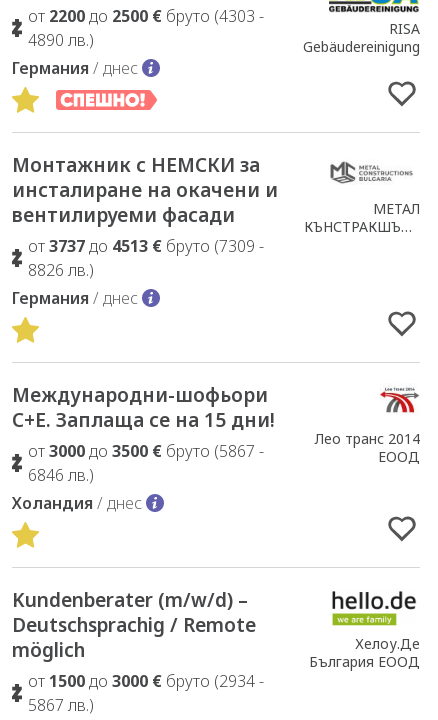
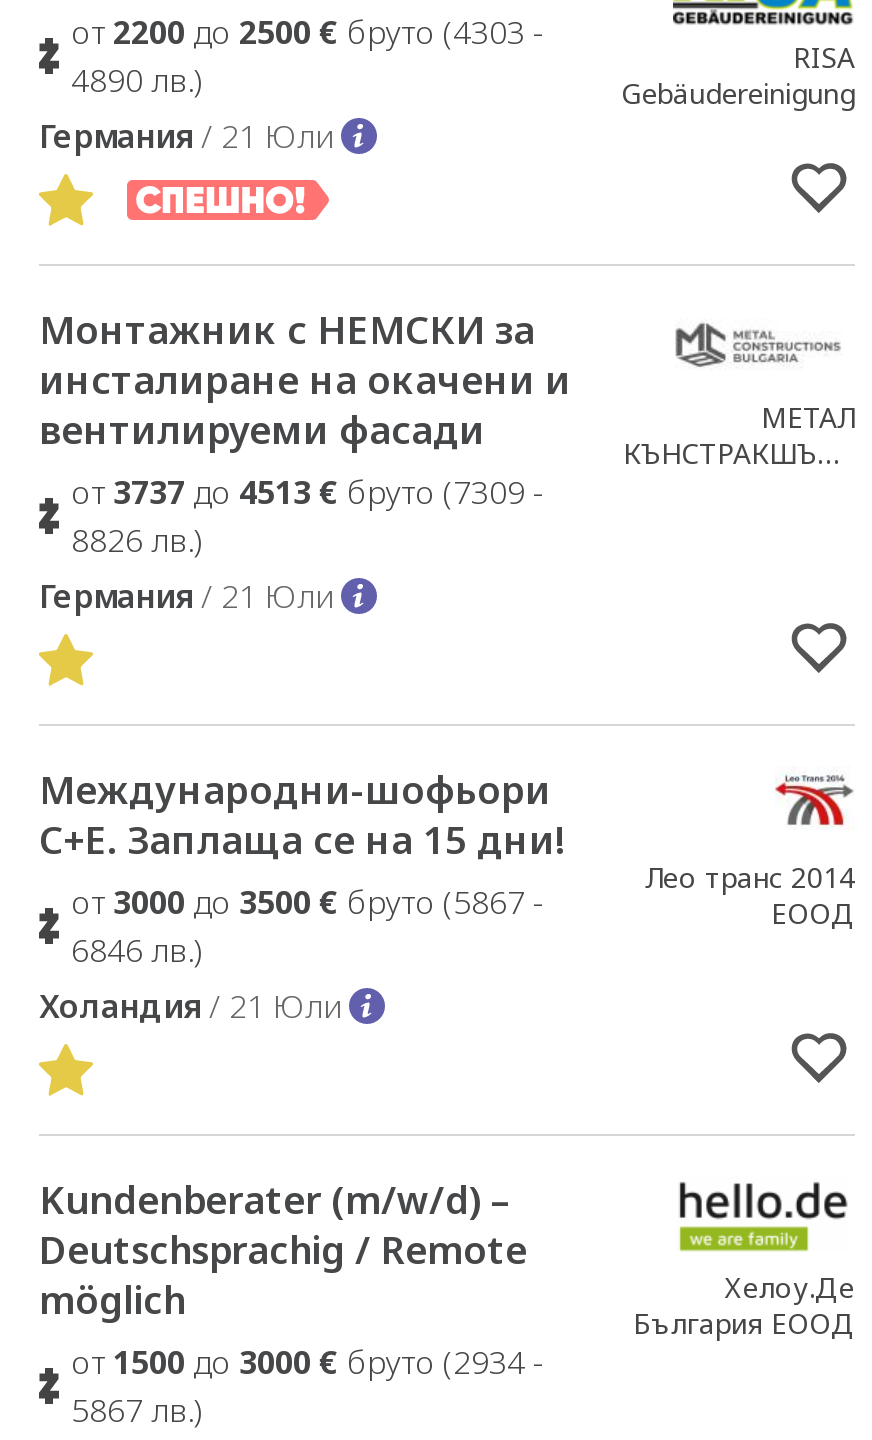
- Германия / днес
+ Германия / 21 Юли

- Германия / днес
+ Германия / 21 Юли

- Холандия / днес
+ Холандия / 21 Юли
